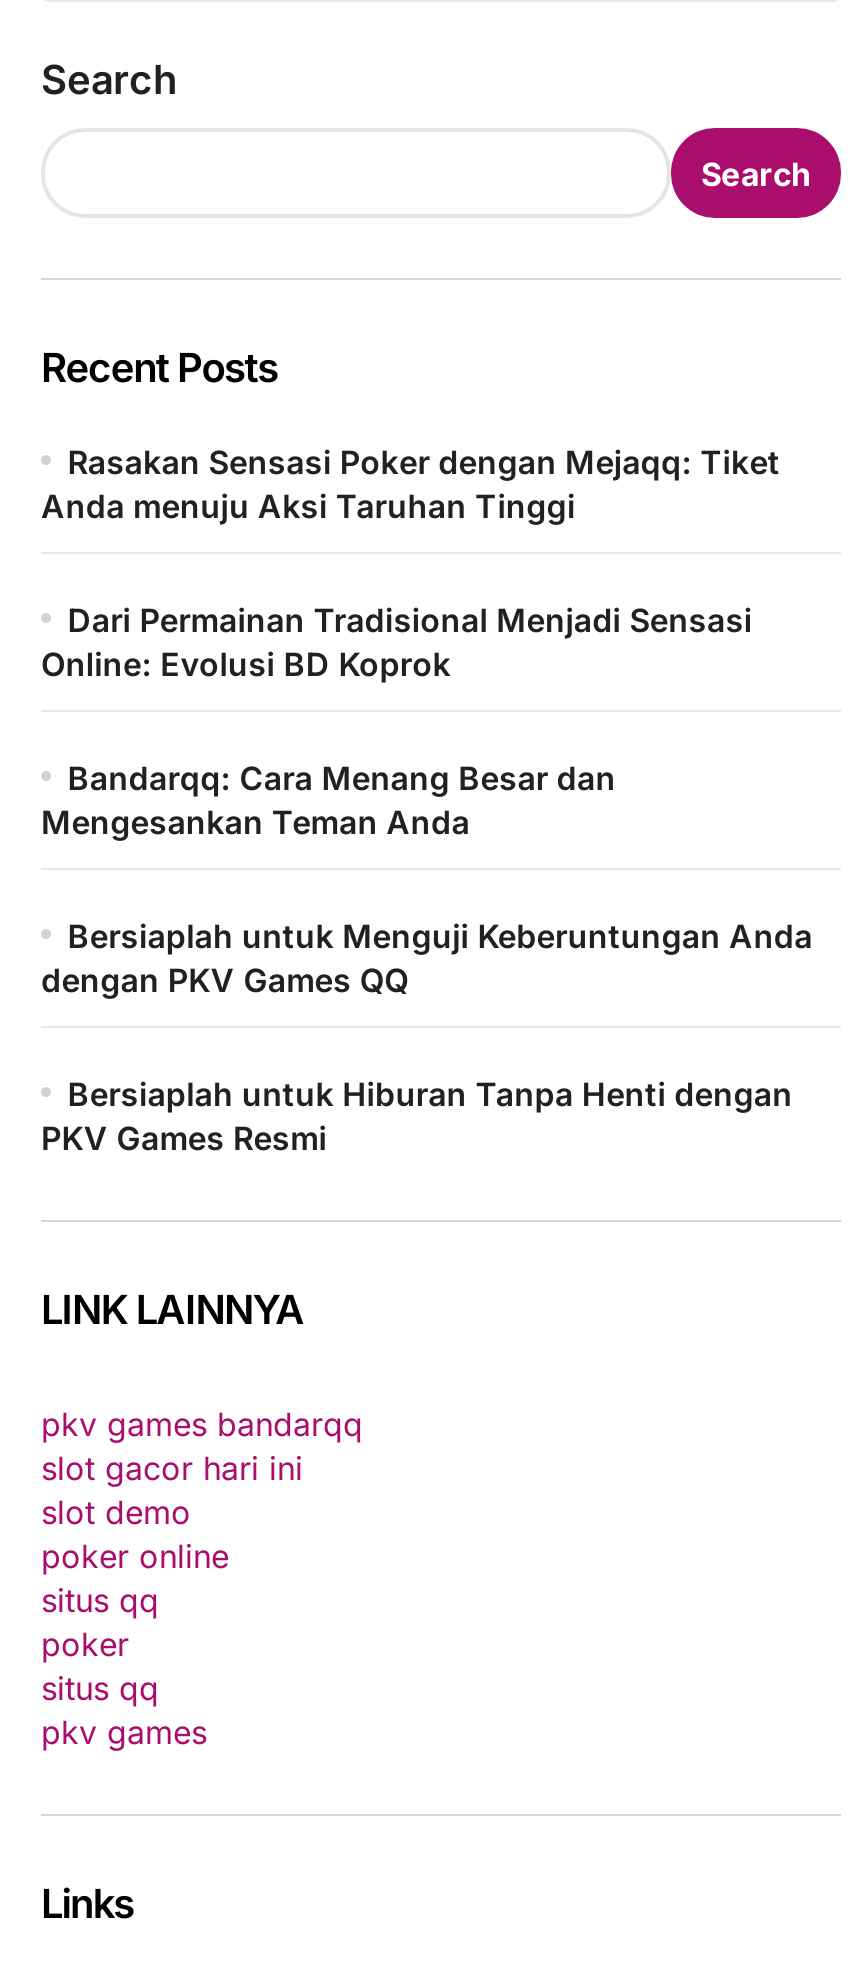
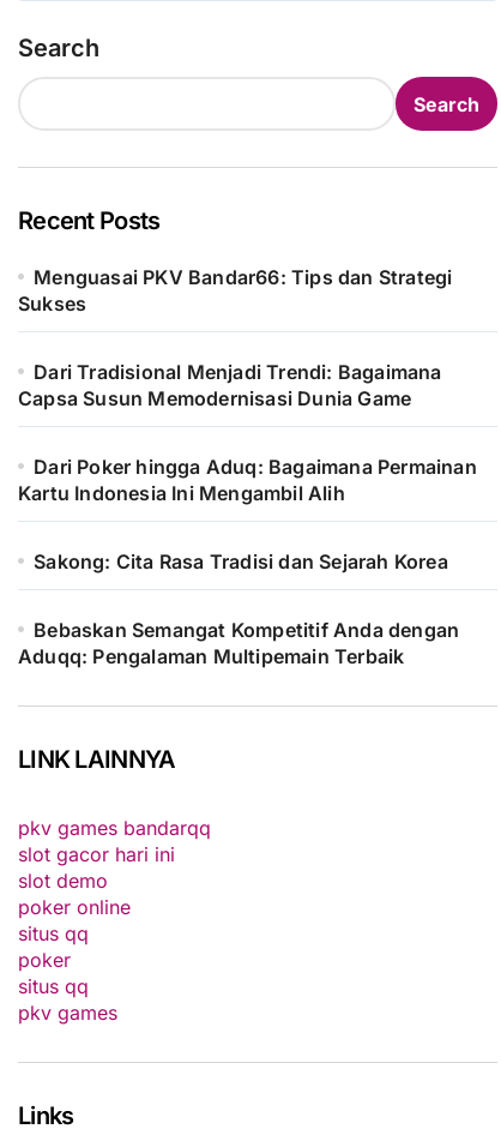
- Rasakan Sensasi Poker dengan Mejaqq: Tiket
- Anda menuju Aksi Taruhan Tinggi
+ Menguasai PKV Bandar66: Tips dan Strategi
+ Sukses

- Dari Permainan Tradisional Menjadi Sensasi
- Online: Evolusi BD Koprok
+ Dari Tradisional Menjadi Trendi: Bagaimana
+ Capsa Susun Memodernisasi Dunia Game

- Bandarqq: Cara Menang Besar dan
- Mengesankan Teman Anda
+ Dari Poker hingga Aduq: Bagaimana Permainan
+ Kartu Indonesia Ini Mengambil Alih

- Bersiaplah untuk Menguji Keberuntungan Anda
- dengan PKV Games QQ
+ Sakong: Cita Rasa Tradisi dan Sejarah Korea

- Bersiaplah untuk Hiburan Tanpa Henti dengan
- PKV Games Resmi
+ Bebaskan Semangat Kompetitif Anda dengan
+ Aduqq: Pengalaman Multipemain Terbaik
